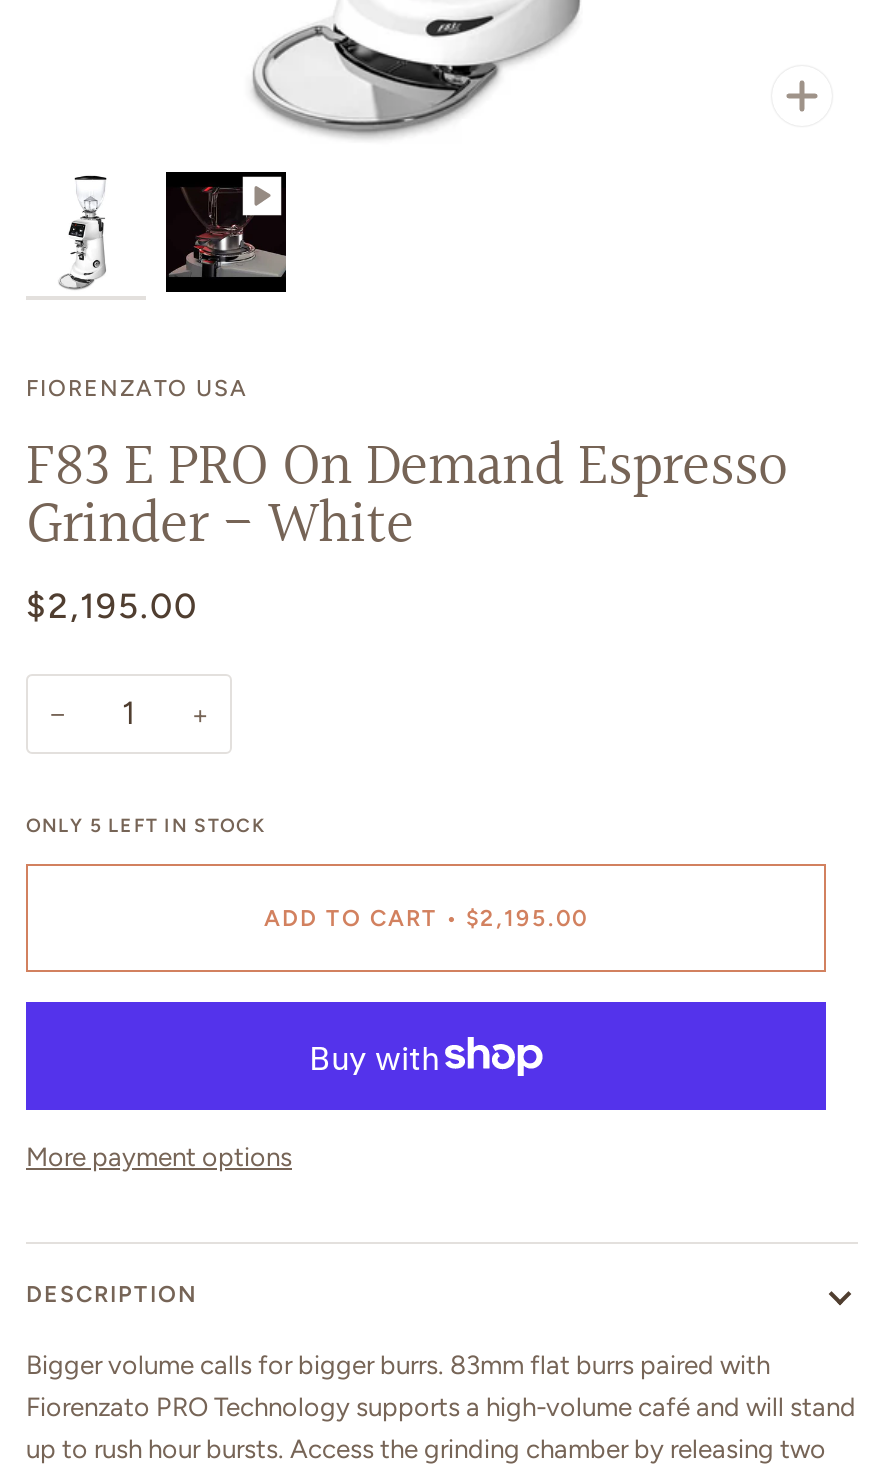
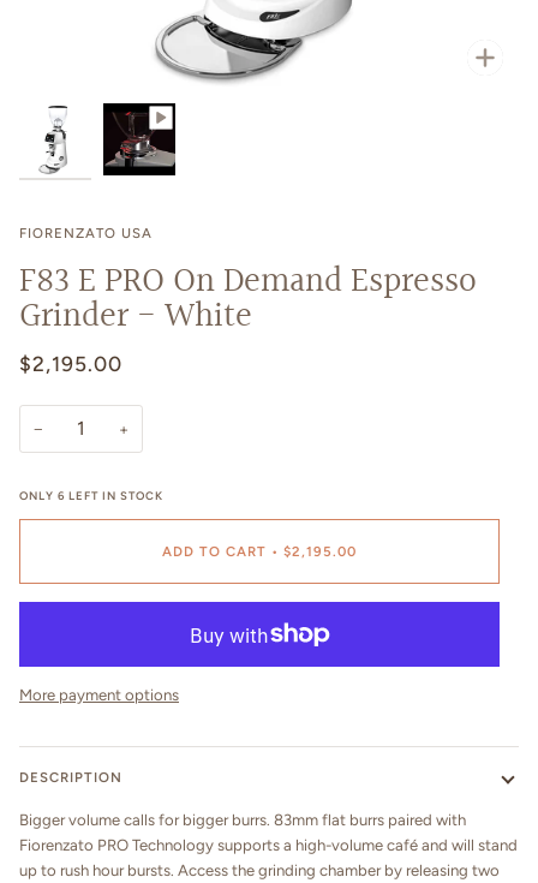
- ONLY 5 LEFT IN STOCK
+ ONLY 6 LEFT IN STOCK
